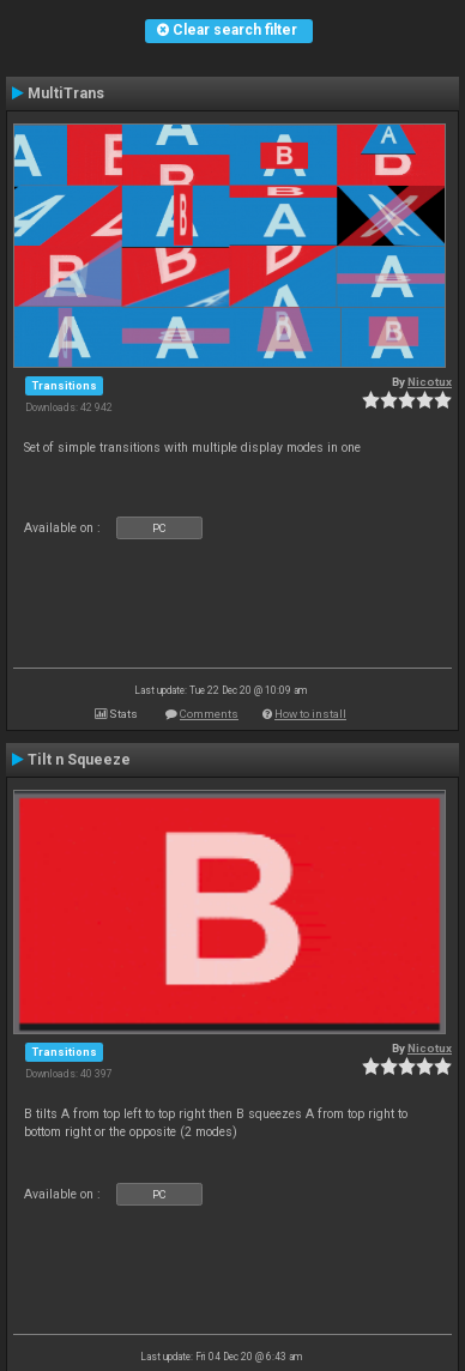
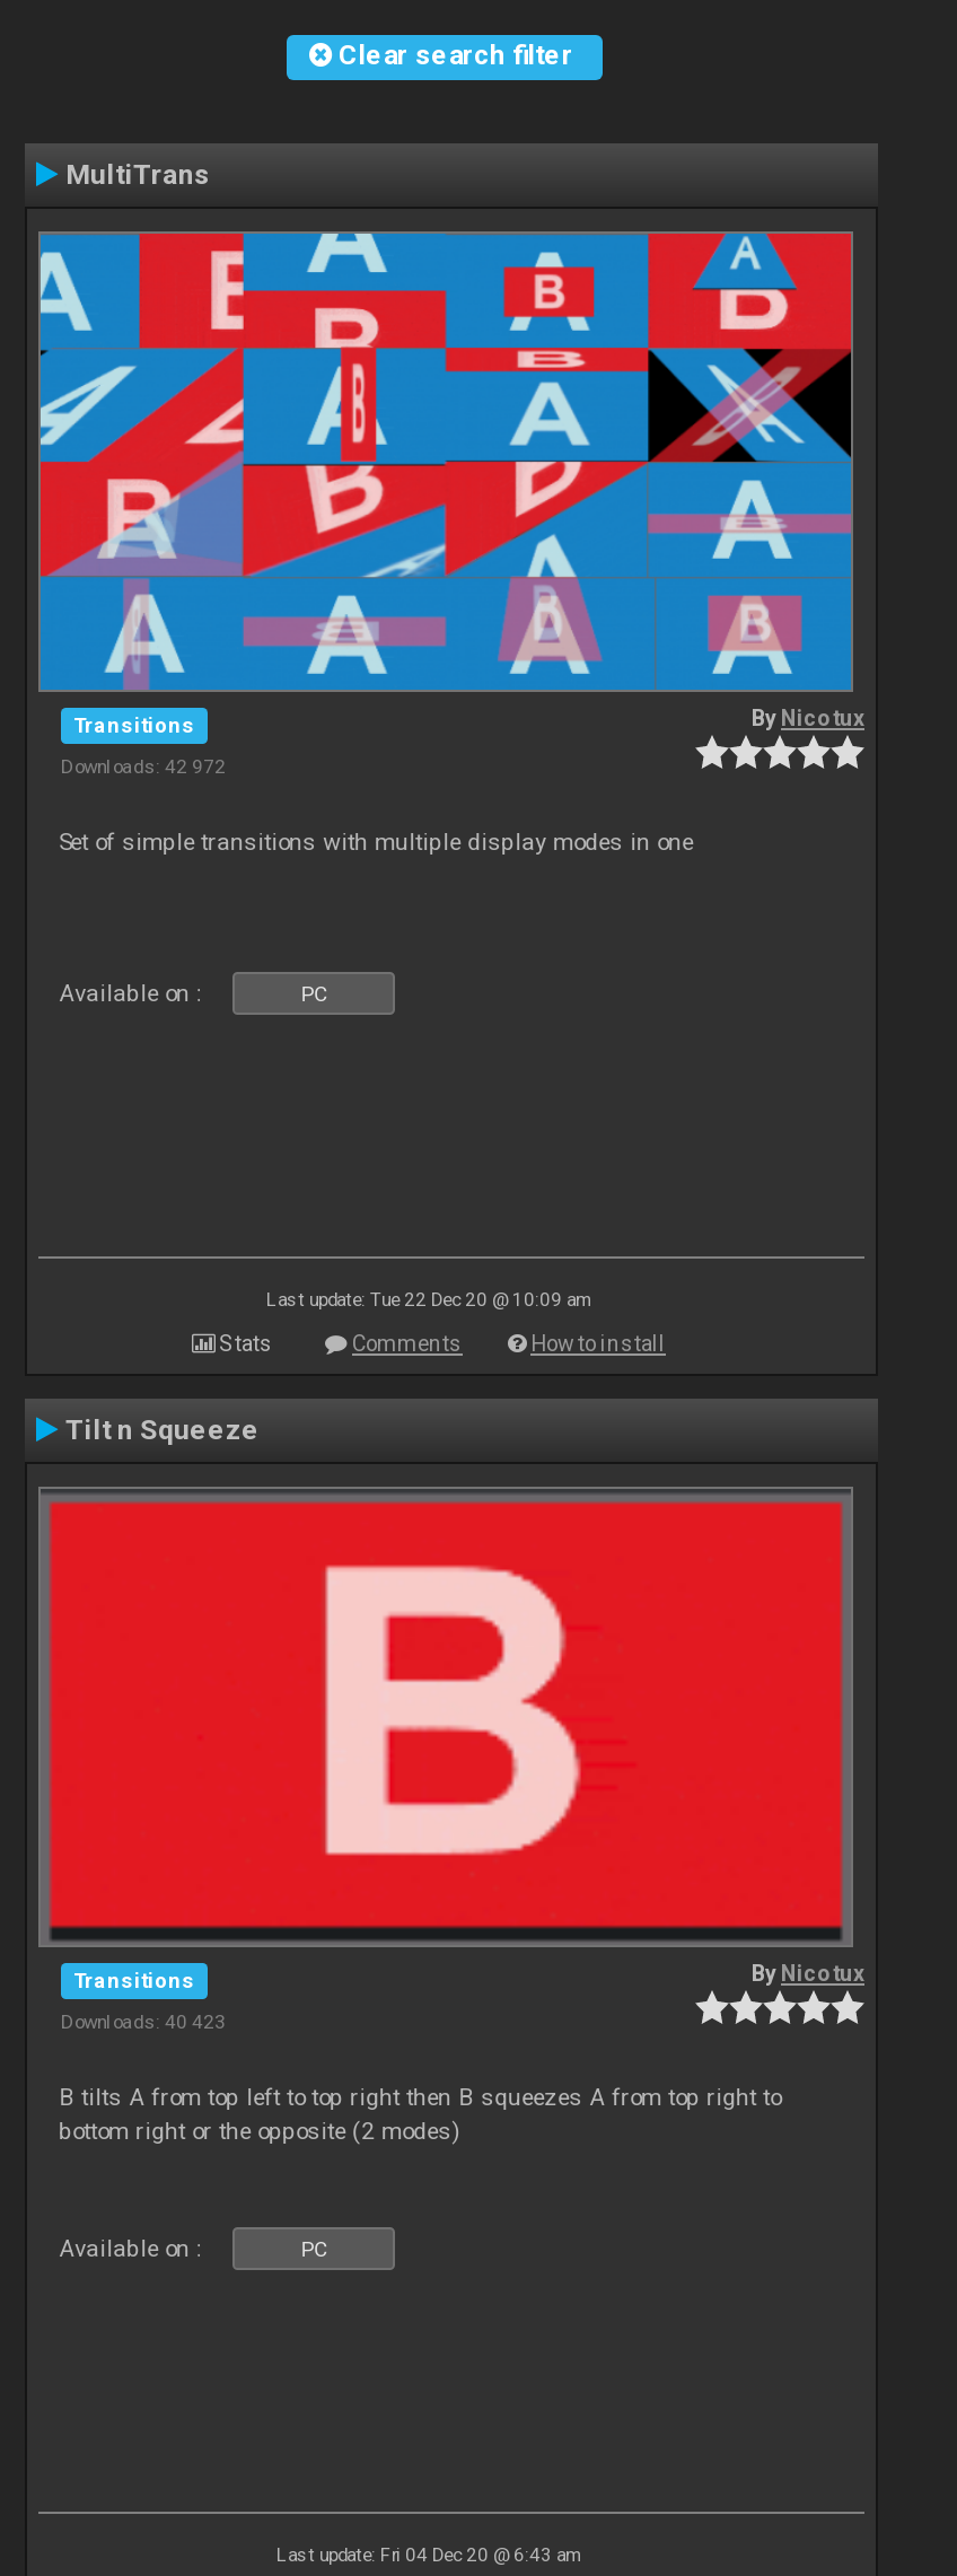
- Downloads: 42 942
+ Downloads: 42 972

- Downloads: 40 397
+ Downloads: 40 423
